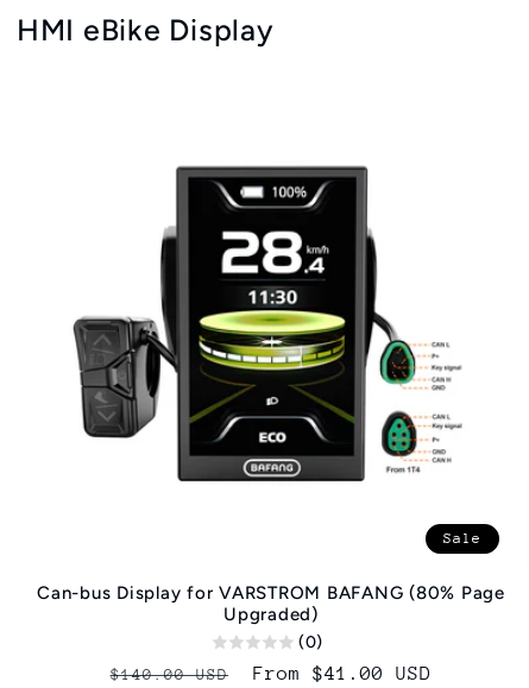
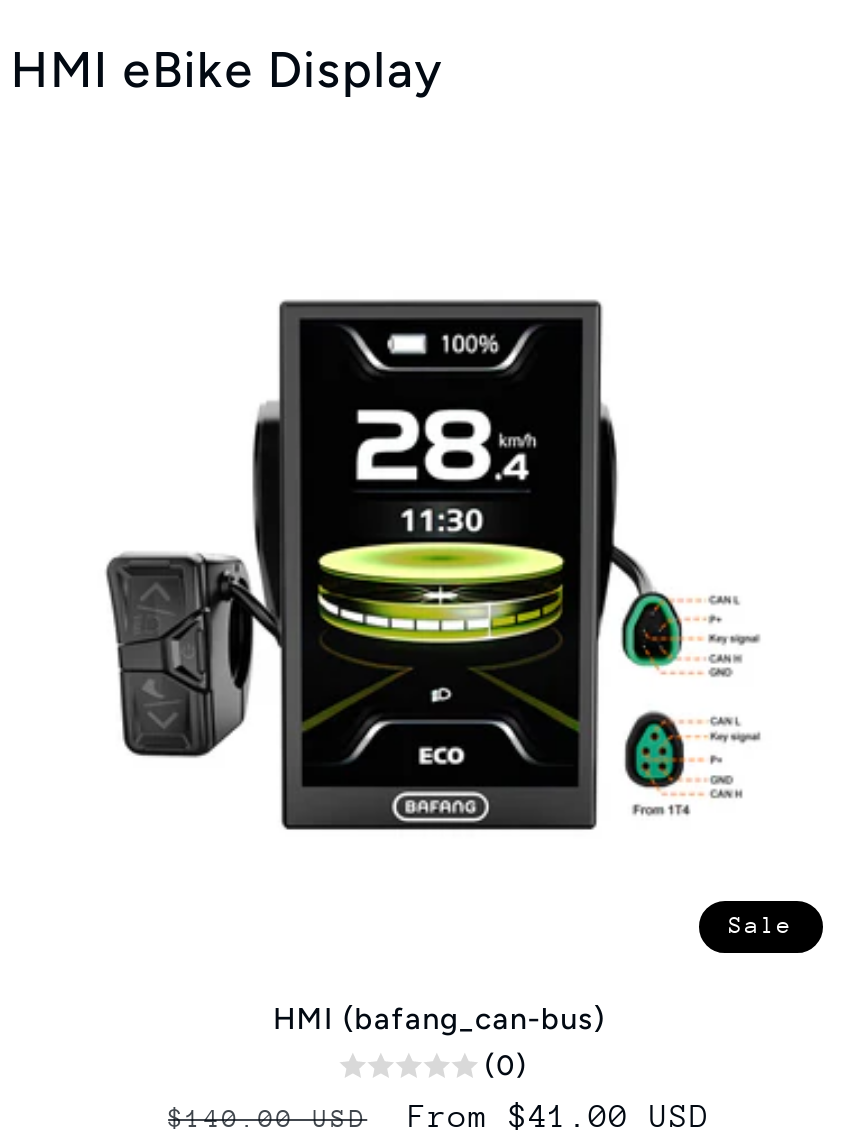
- Can-bus Display for VARSTROM BAFANG (80% Page
- Upgraded)
+ HMI (bafang_can-bus)
